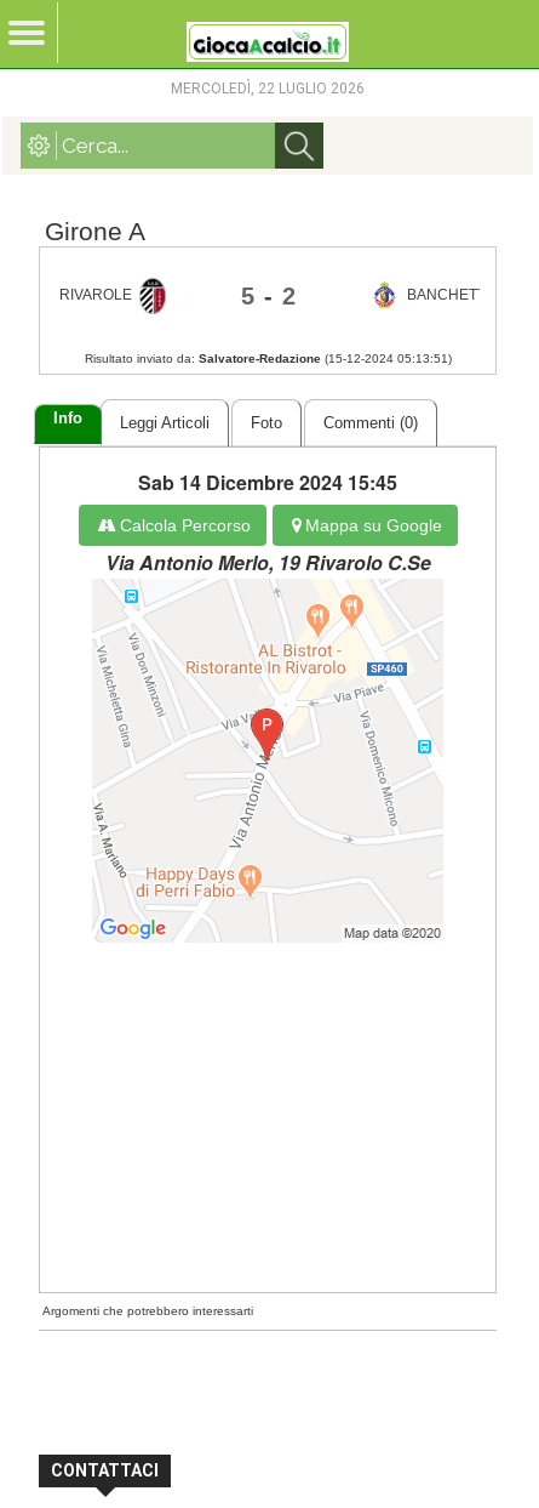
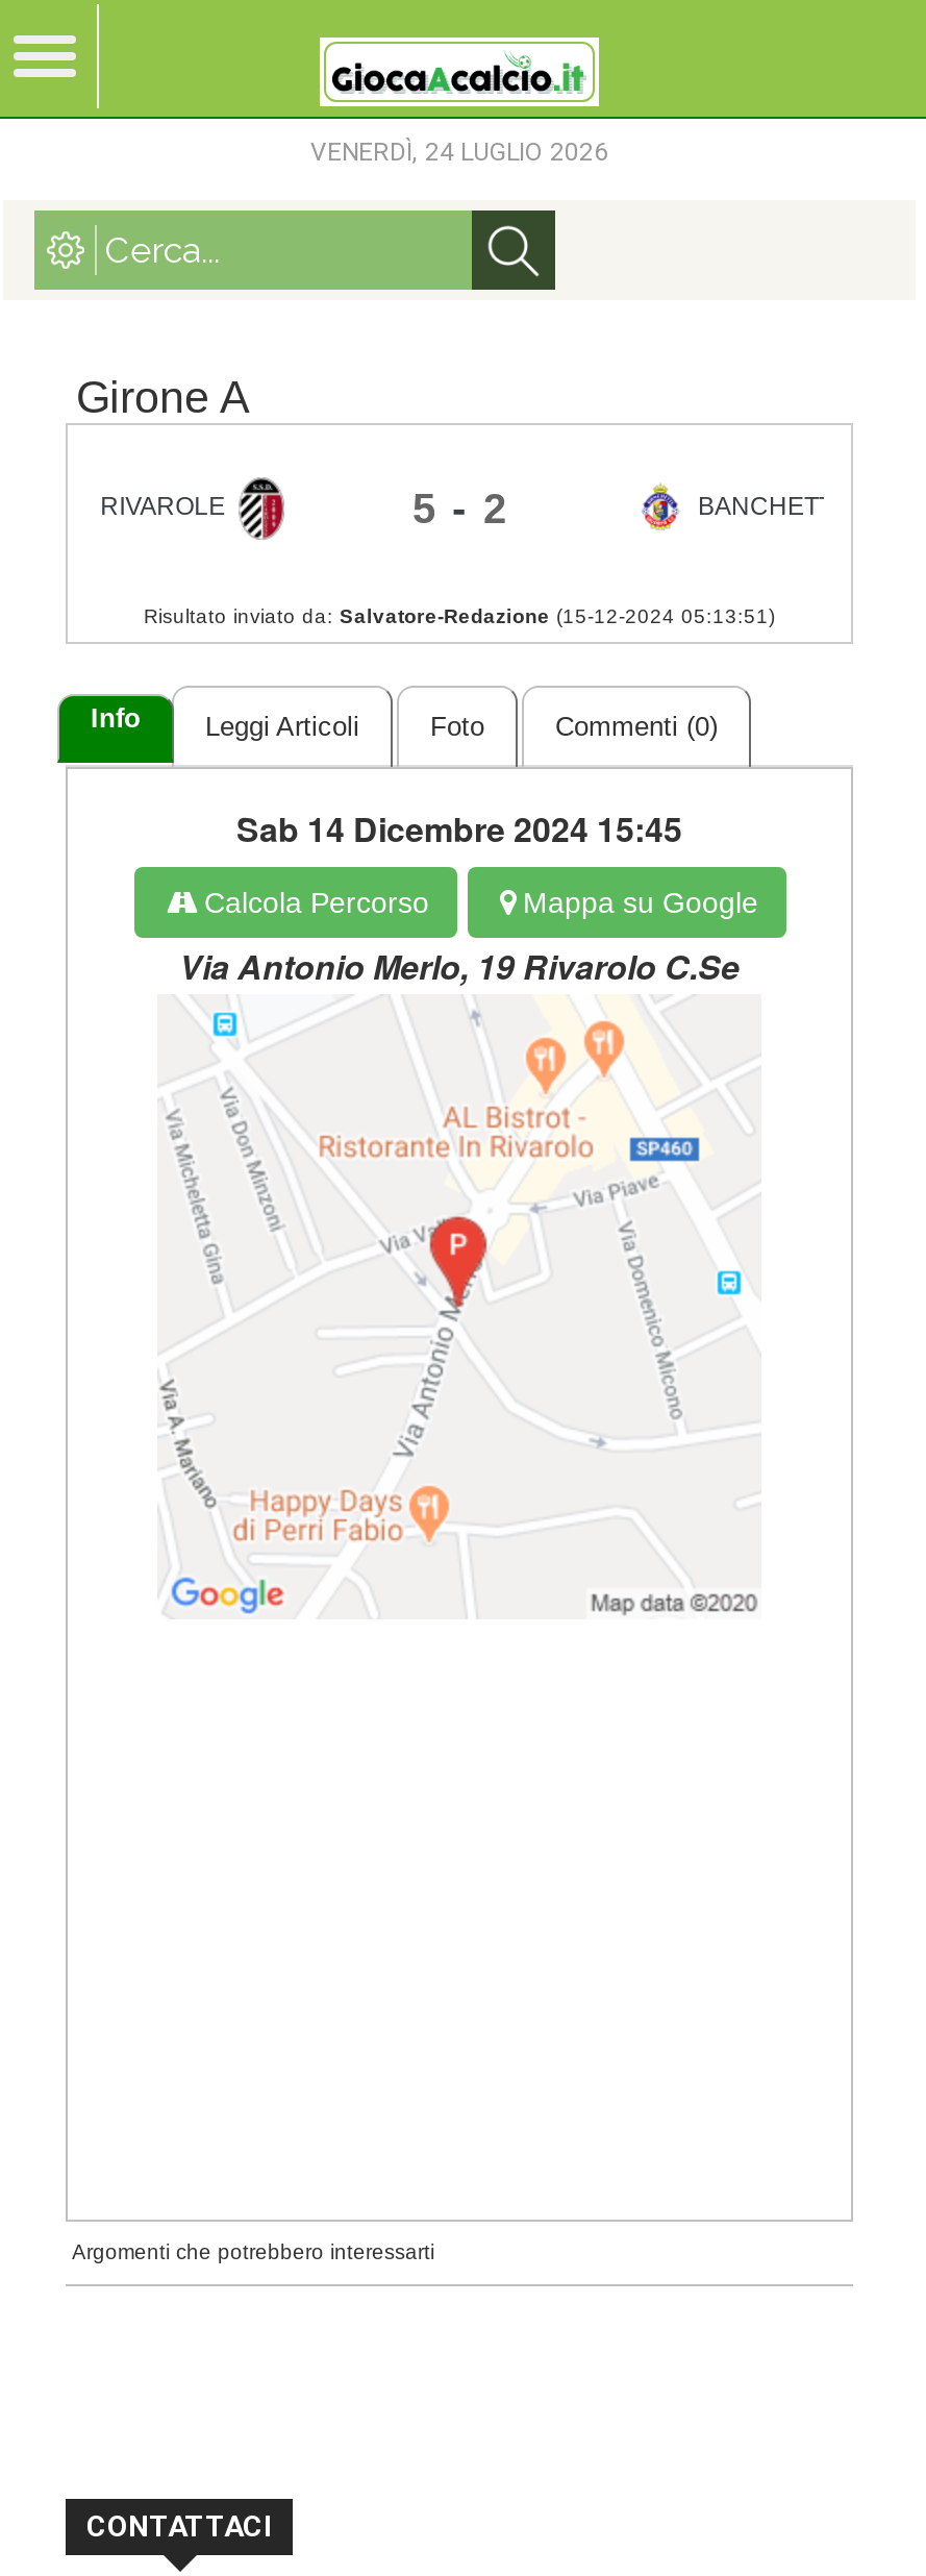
- MERCOLEDÌ, 22 LUGLIO 2026
+ VENERDÌ, 24 LUGLIO 2026
